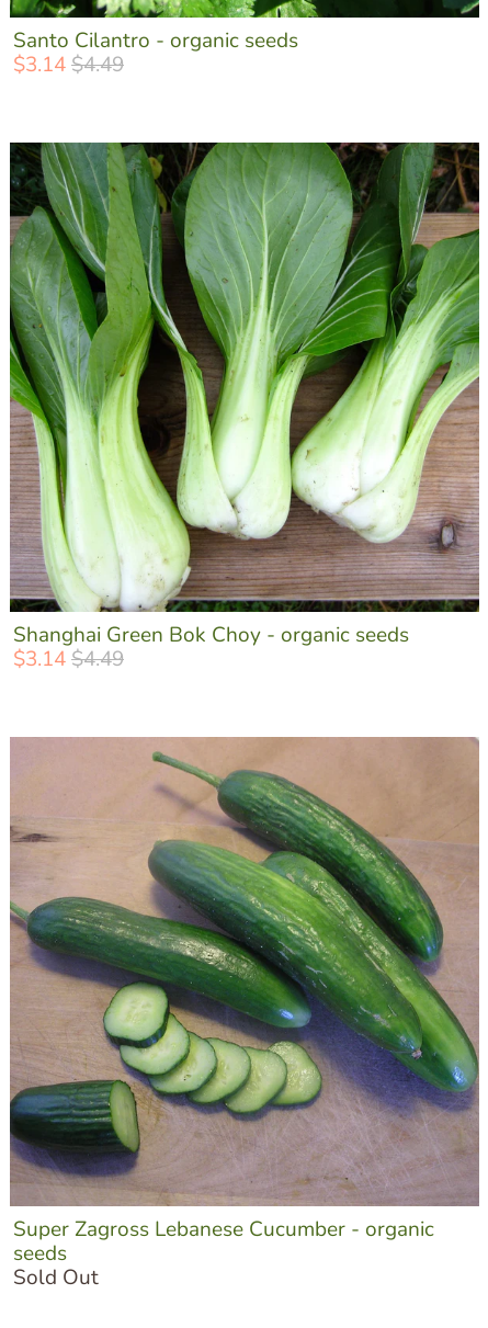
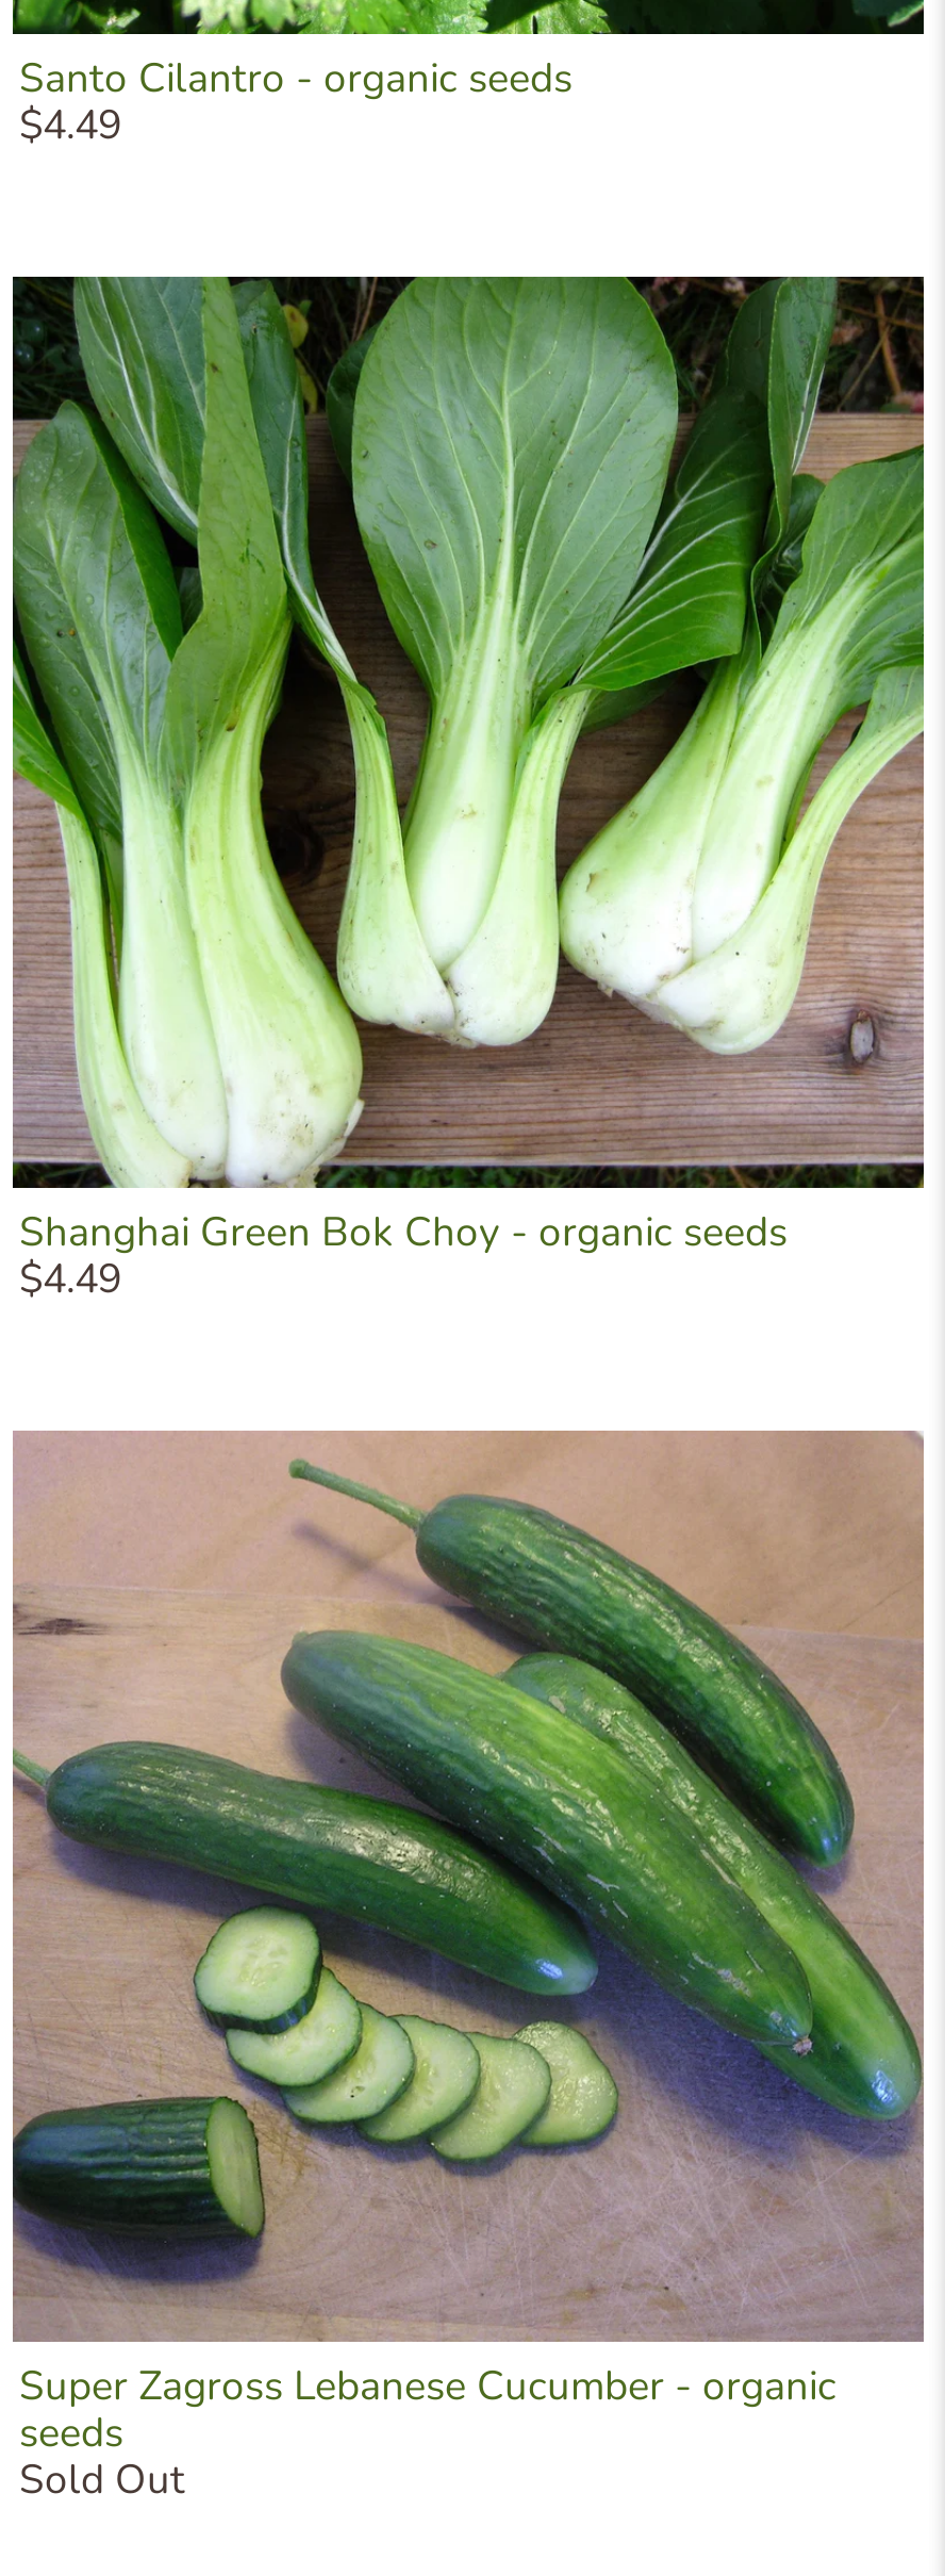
- $3.14 $4.49
+ $4.49

- $3.14 $4.49
+ $4.49
